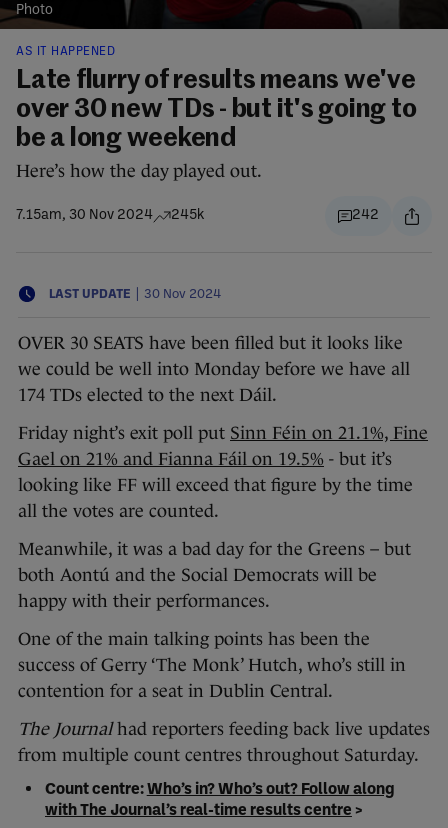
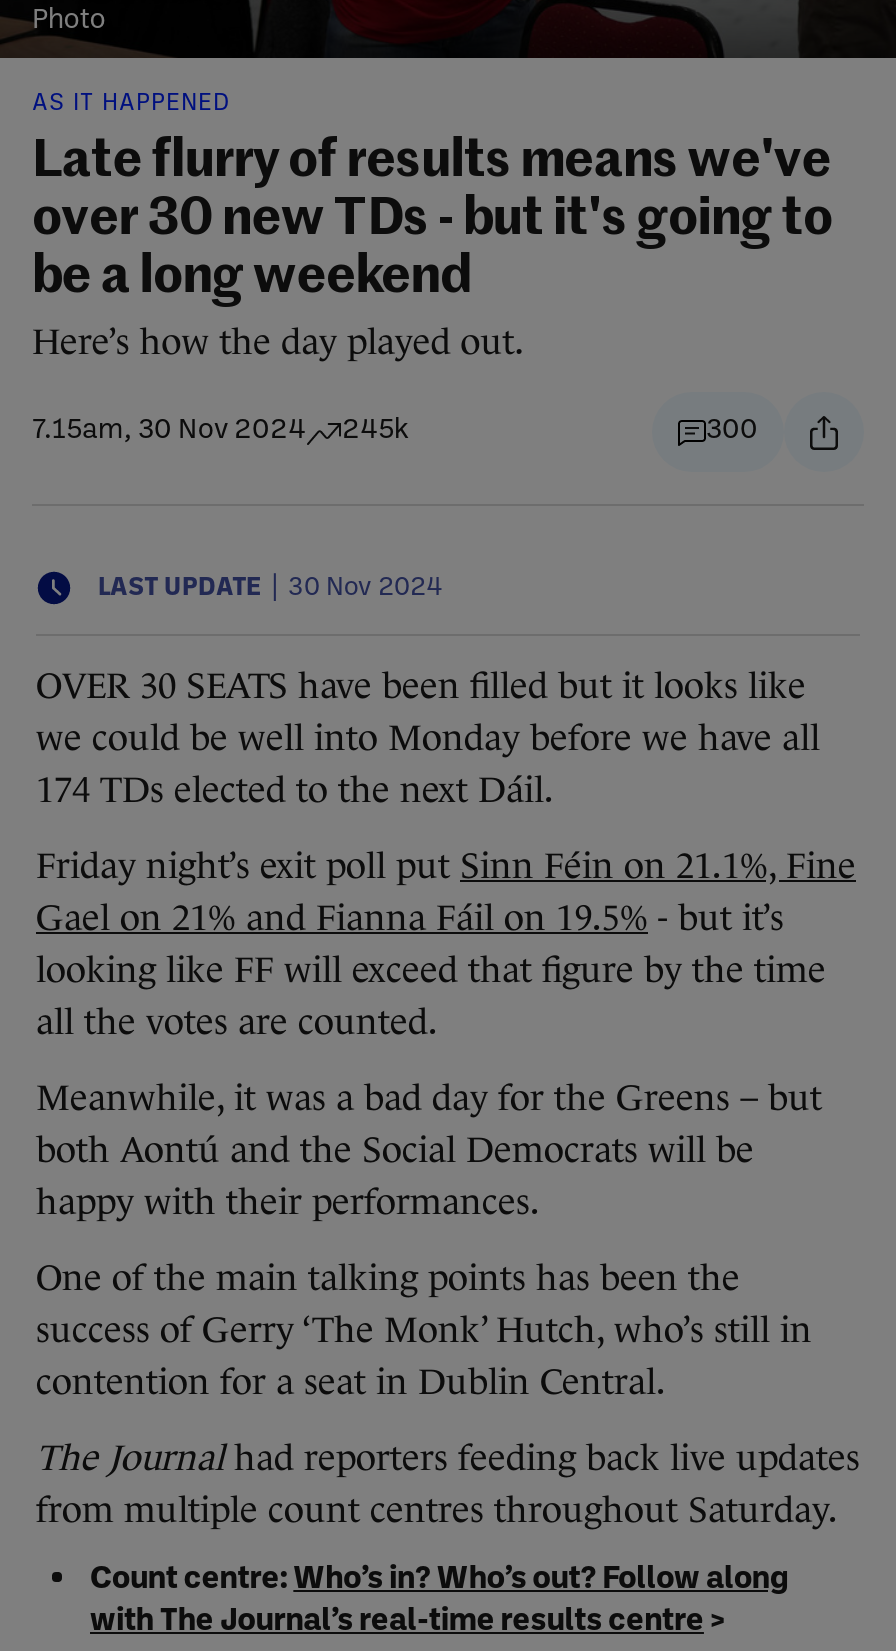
- 242
+ 300
